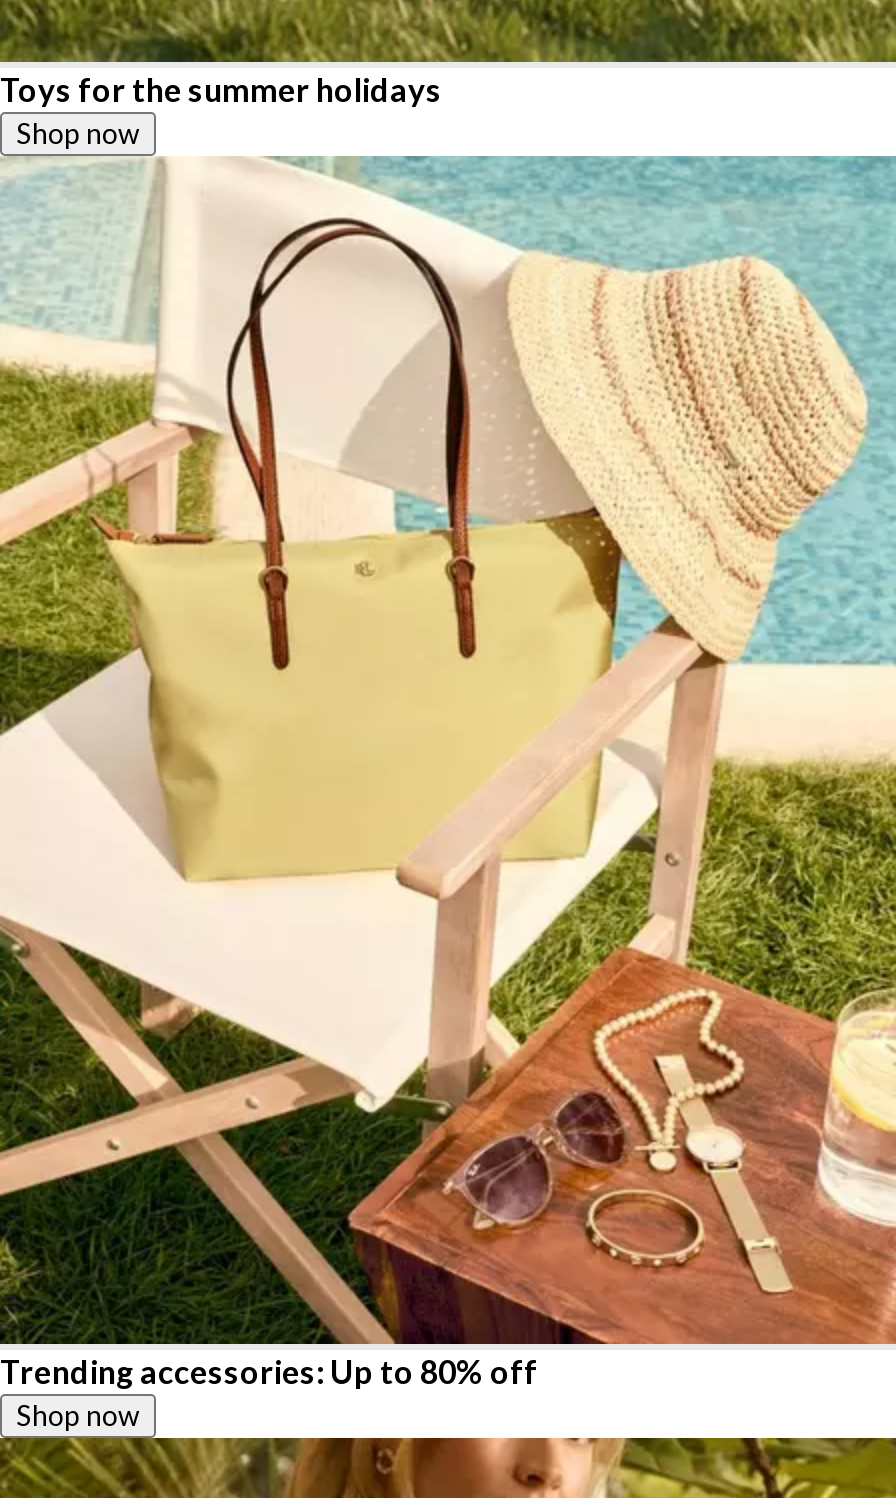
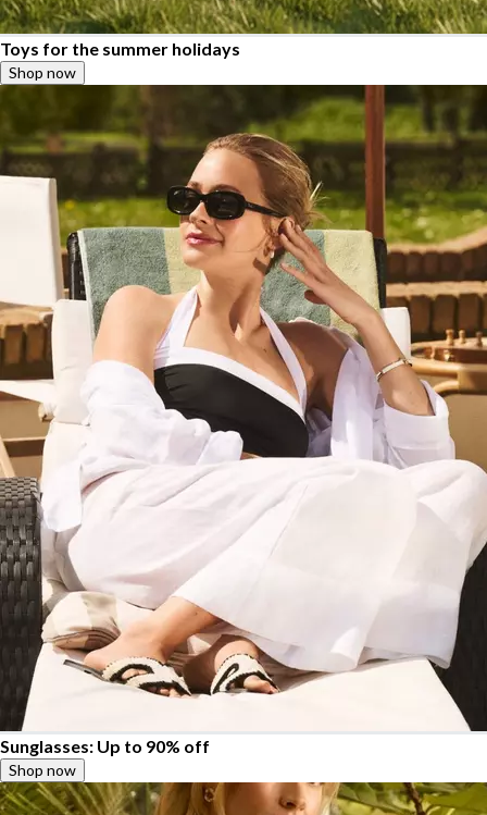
- [image]
- Trending accessories: Up to 80% off
+ [image]
+ Sunglasses: Up to 90% off
